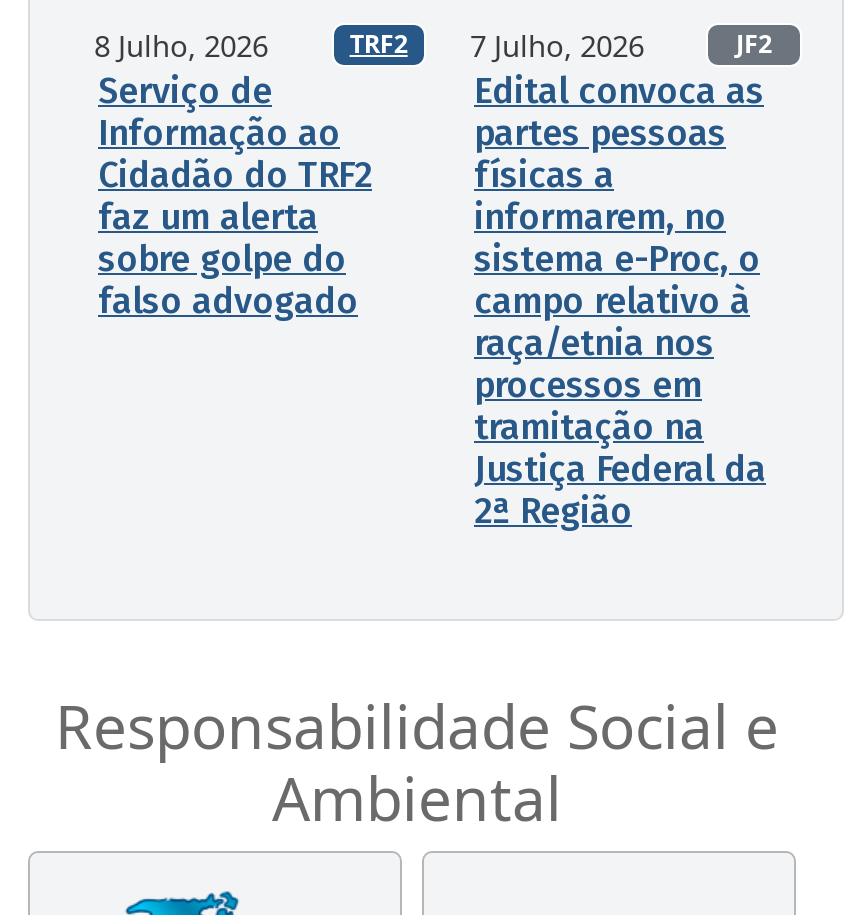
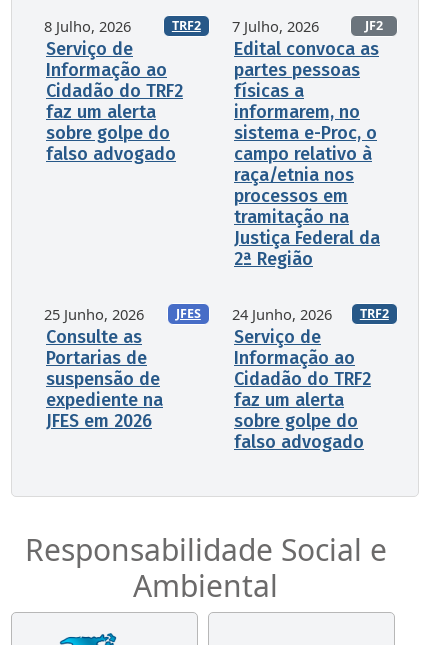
+ 25 Junho, 2026
+ JFES
+ Consulte as
+ Portarias de
+ suspensão de
+ expediente na
+ JFES em 2026

+ 24 Junho, 2026
+ TRF2
+ Serviço de
+ Informação ao
+ Cidadão do TRF2
+ faz um alerta
+ sobre golpe do
+ falso advogado
